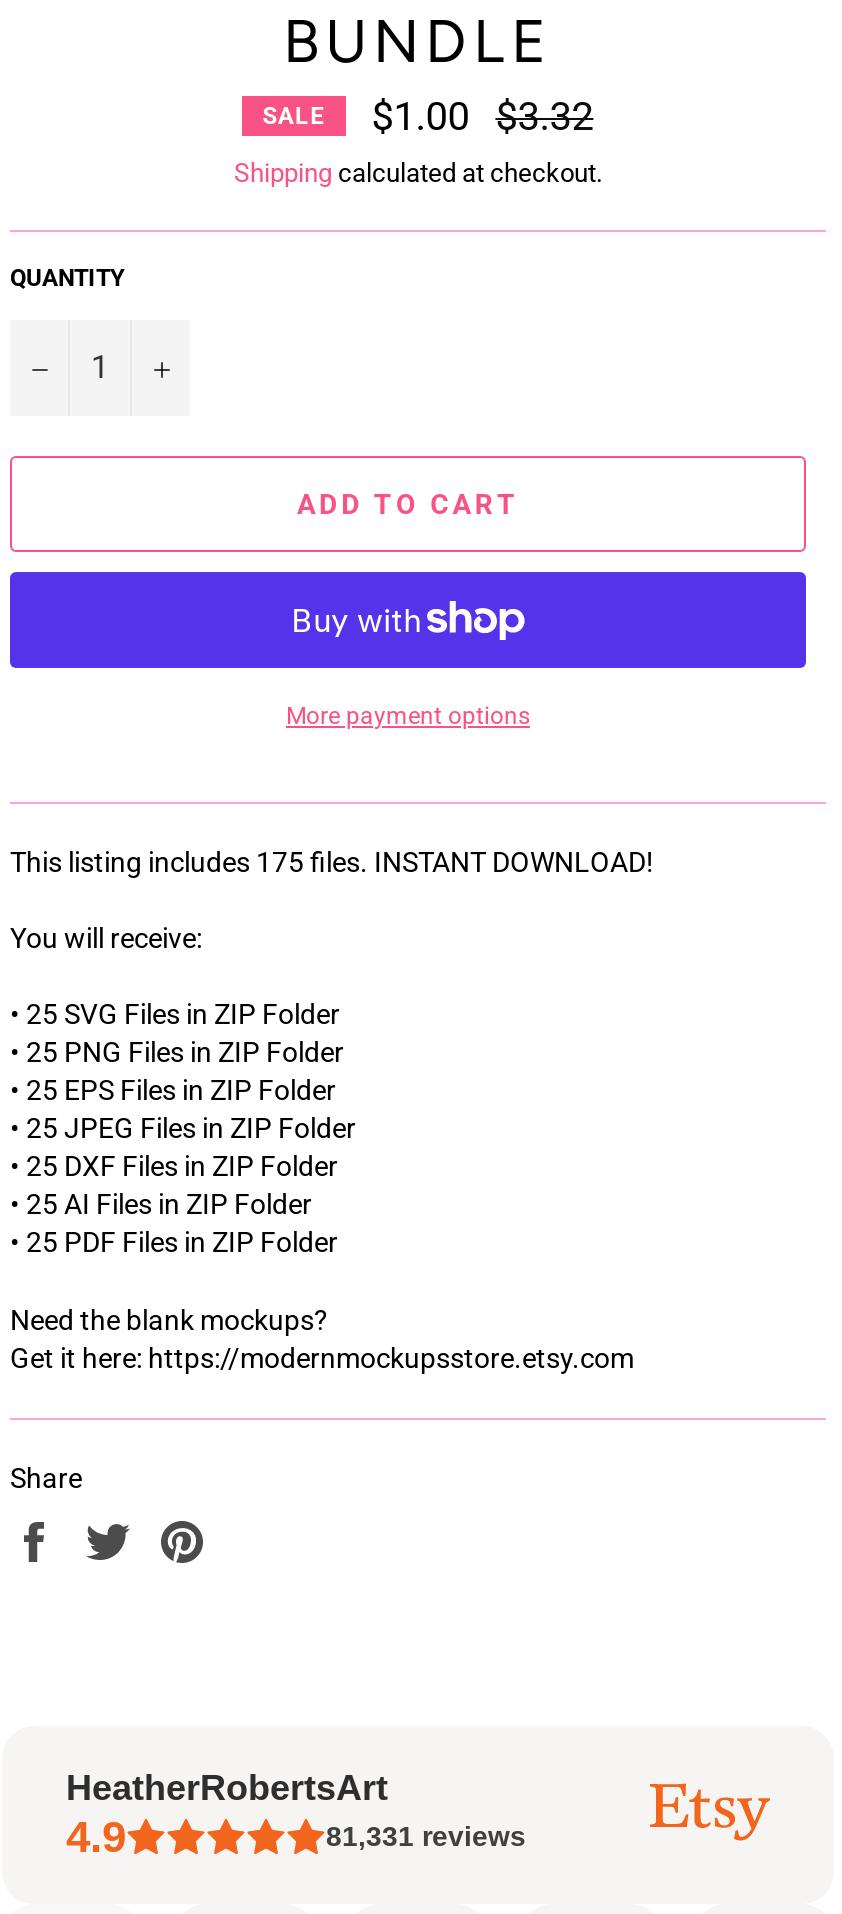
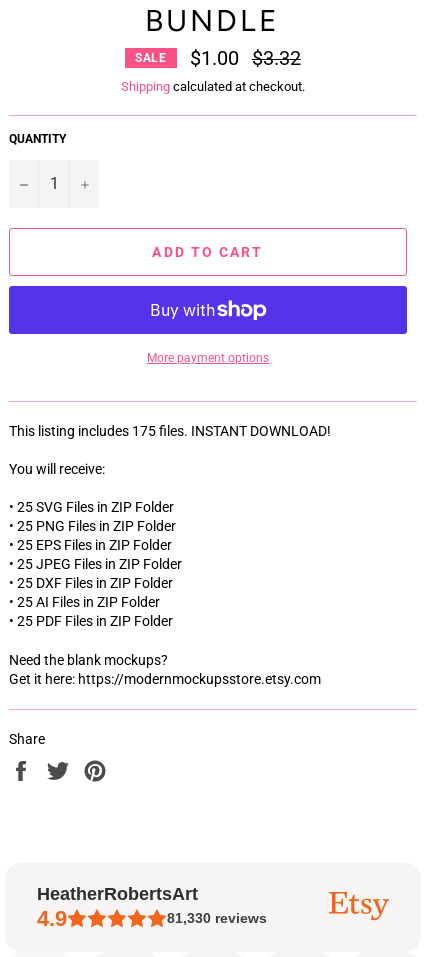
- 81,331 reviews
+ 81,330 reviews
